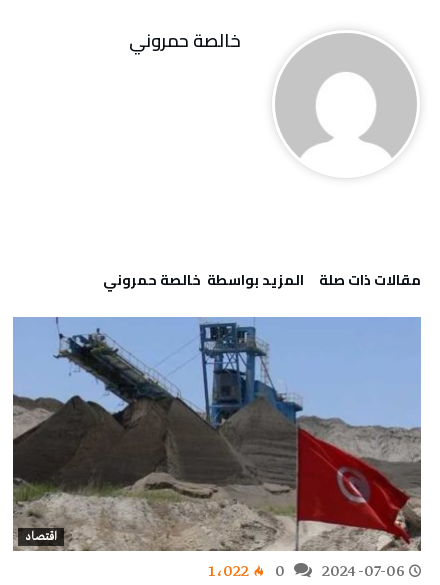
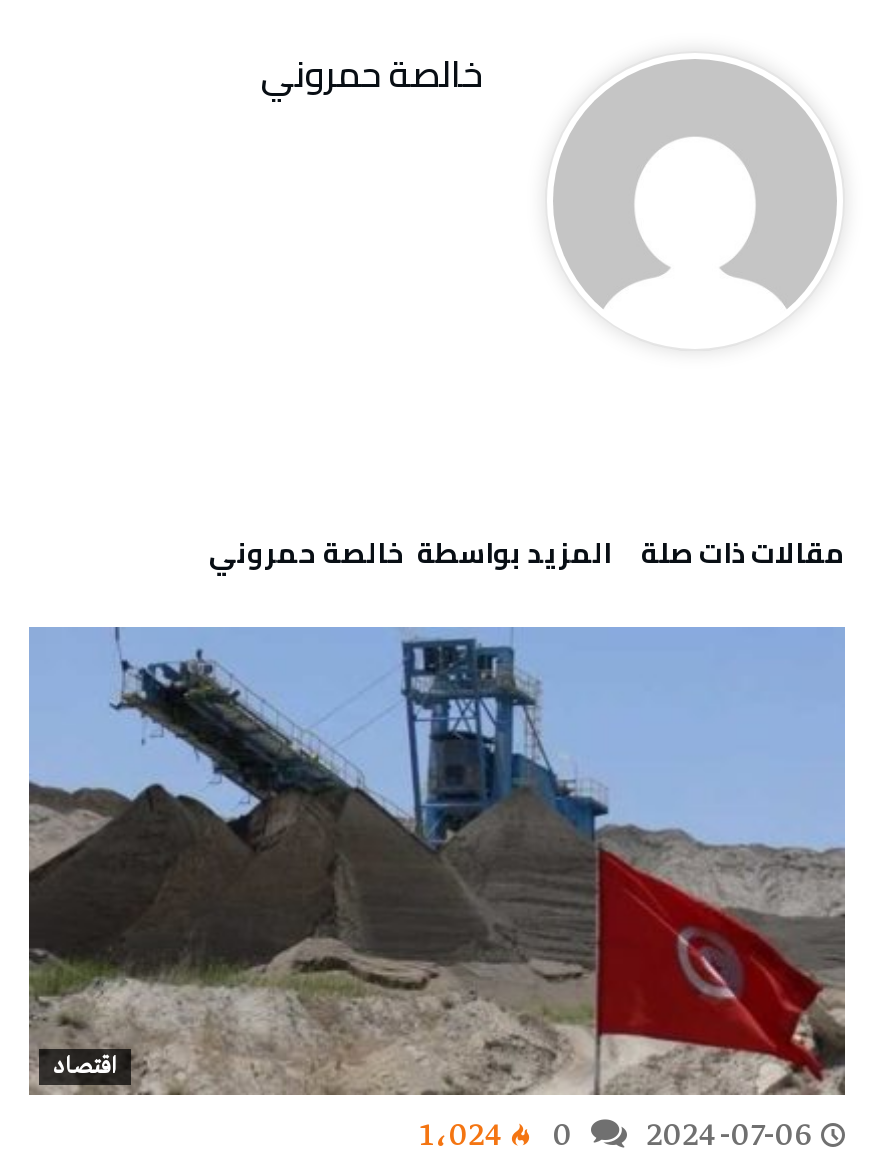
- 1٬022
+ 1٬024
